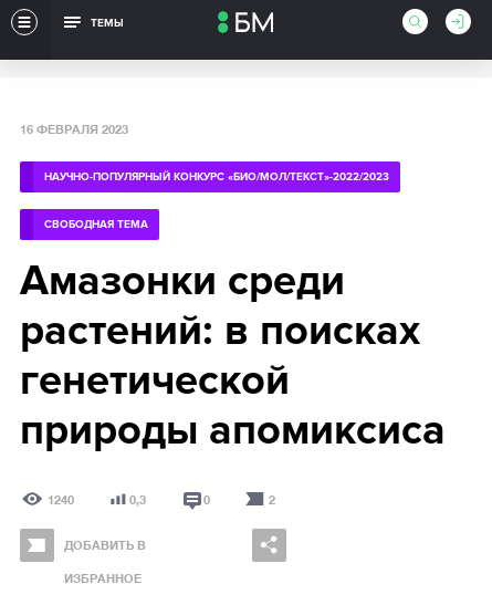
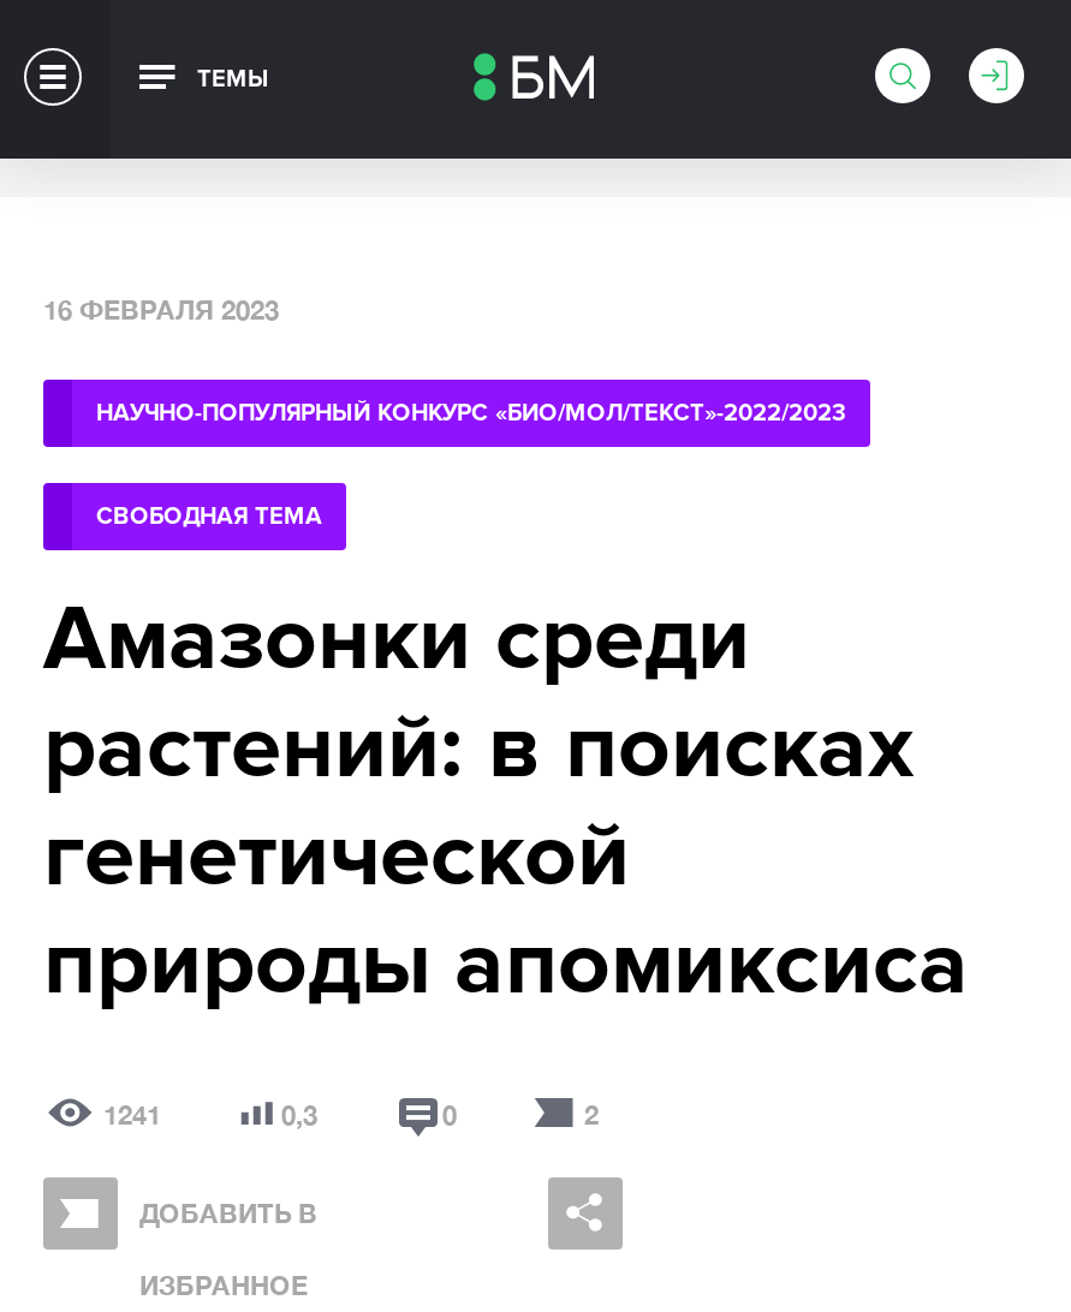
- 1240
+ 1241
